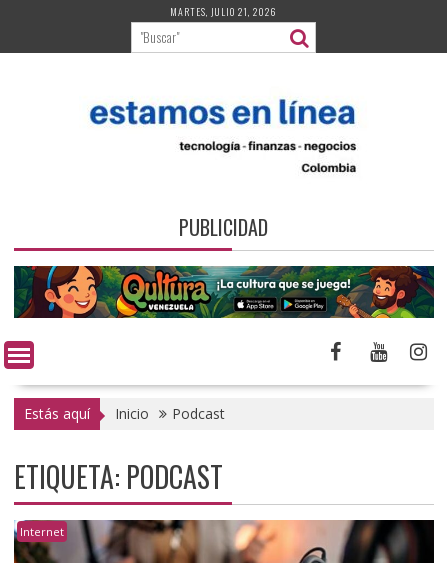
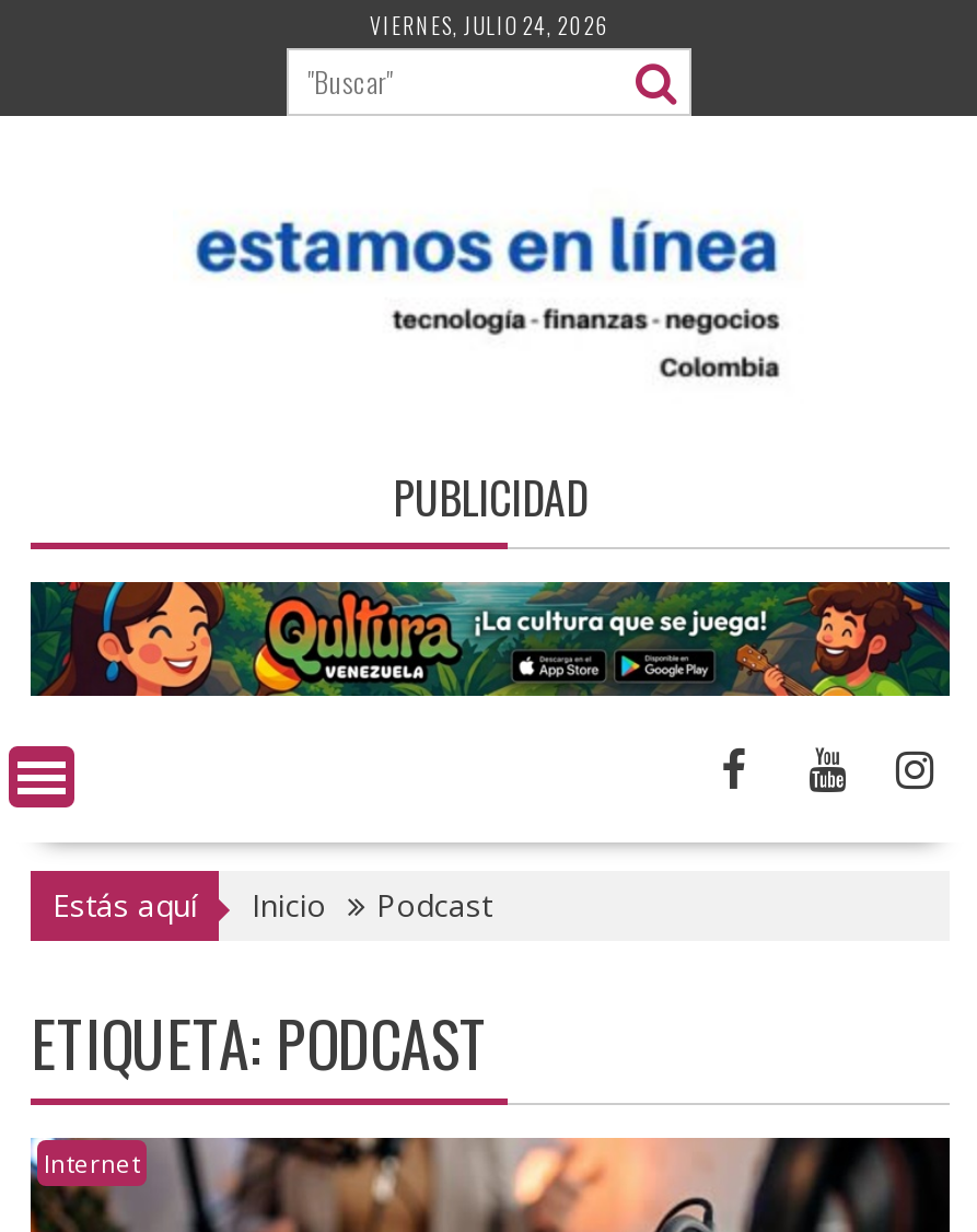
- MARTES, JULIO 21, 2026
+ VIERNES, JULIO 24, 2026
